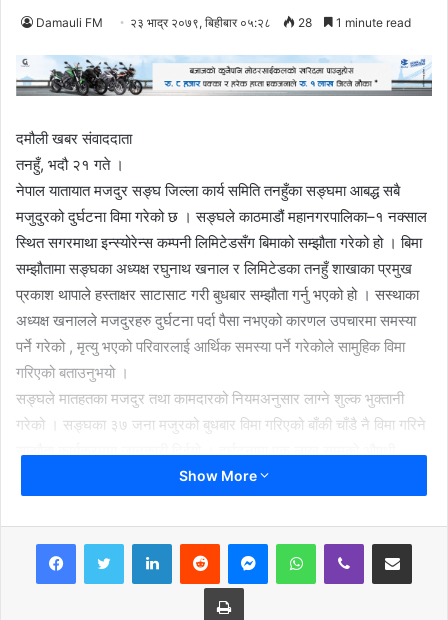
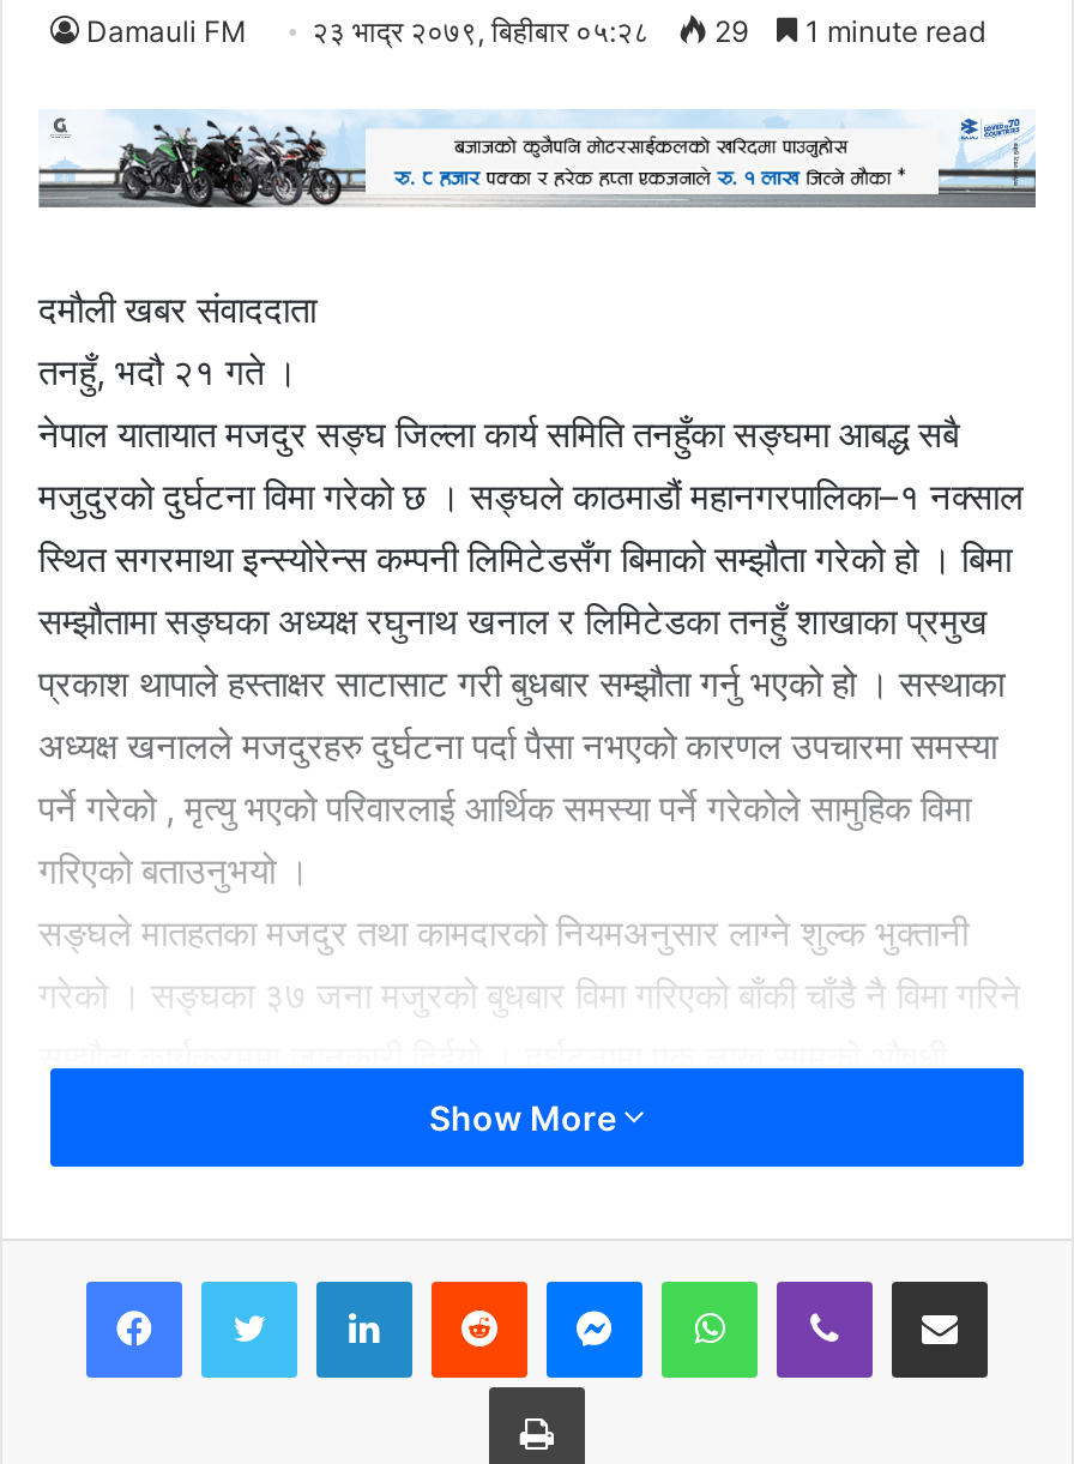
- Damauli FM २३ भाद्र २०७९, बिहीबार ०५:२८ 28 1 minute read
+ Damauli FM २३ भाद्र २०७९, बिहीबार ०५:२८ 29 1 minute read
